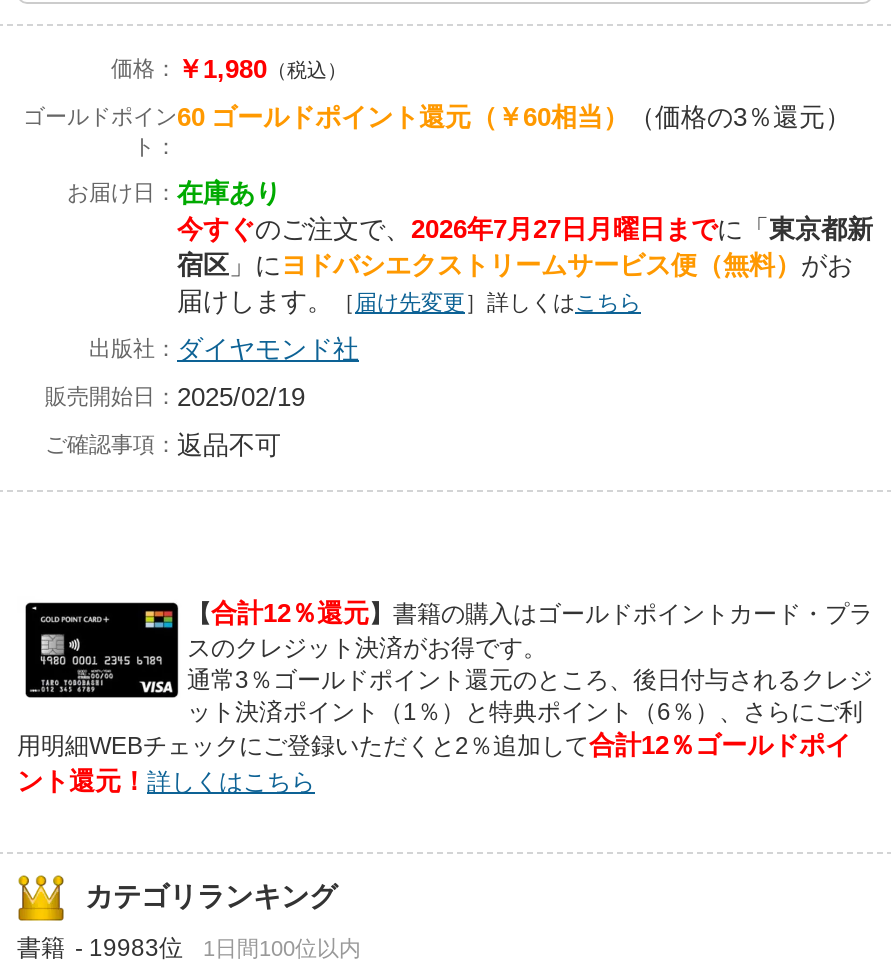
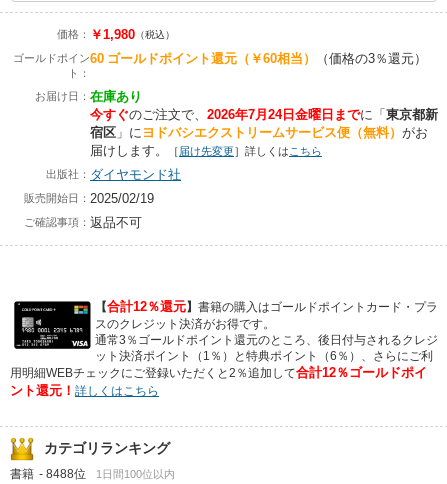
- 今すぐのご注文で、2026年7月27日月曜日までに「東京都新
+ 今すぐのご注文で、2026年7月24日金曜日までに「東京都新

- 書籍 - 19983位 1日間100位以内
+ 書籍 - 8488位 1日間100位以内
